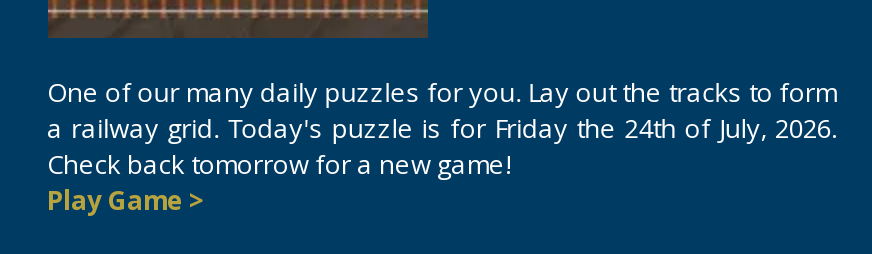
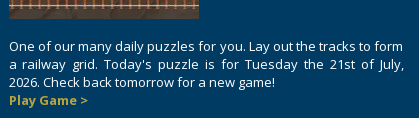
- a railway grid. Today's puzzle is for Friday the 24th of July, 2026.
- Check back tomorrow for a new game!
+ a railway grid. Today's puzzle is for Tuesday the 21st of July,
+ 2026. Check back tomorrow for a new game!
